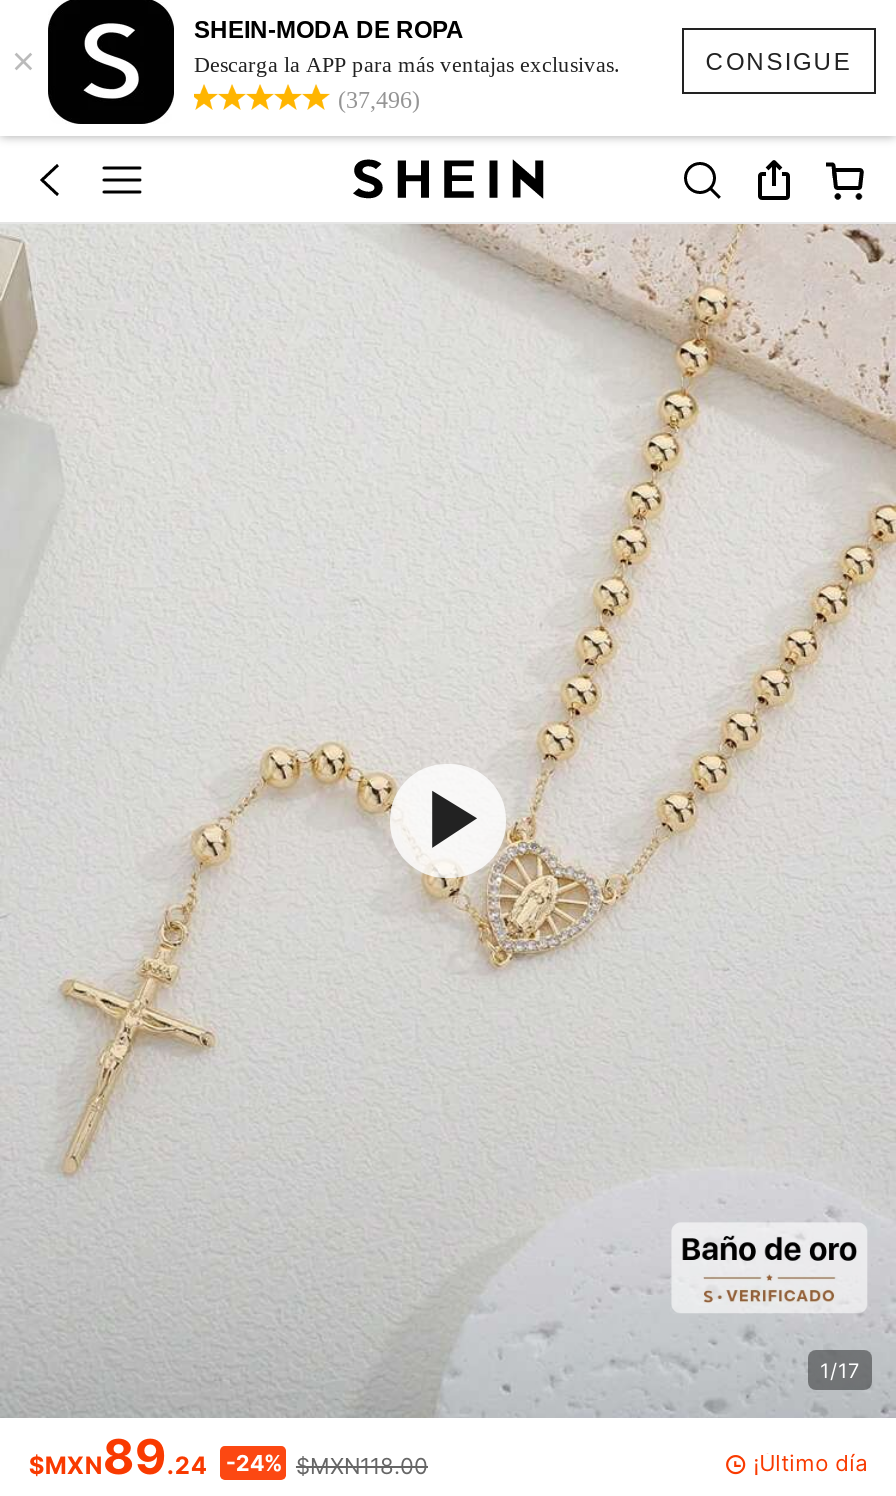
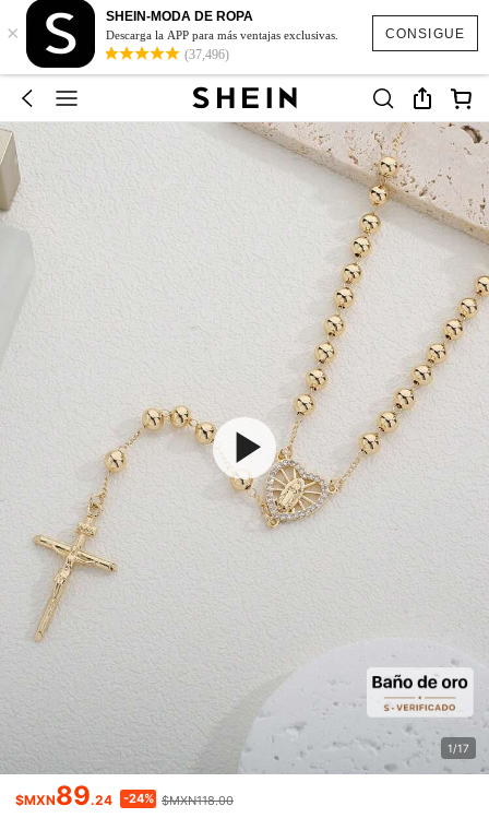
- ¡Último día
